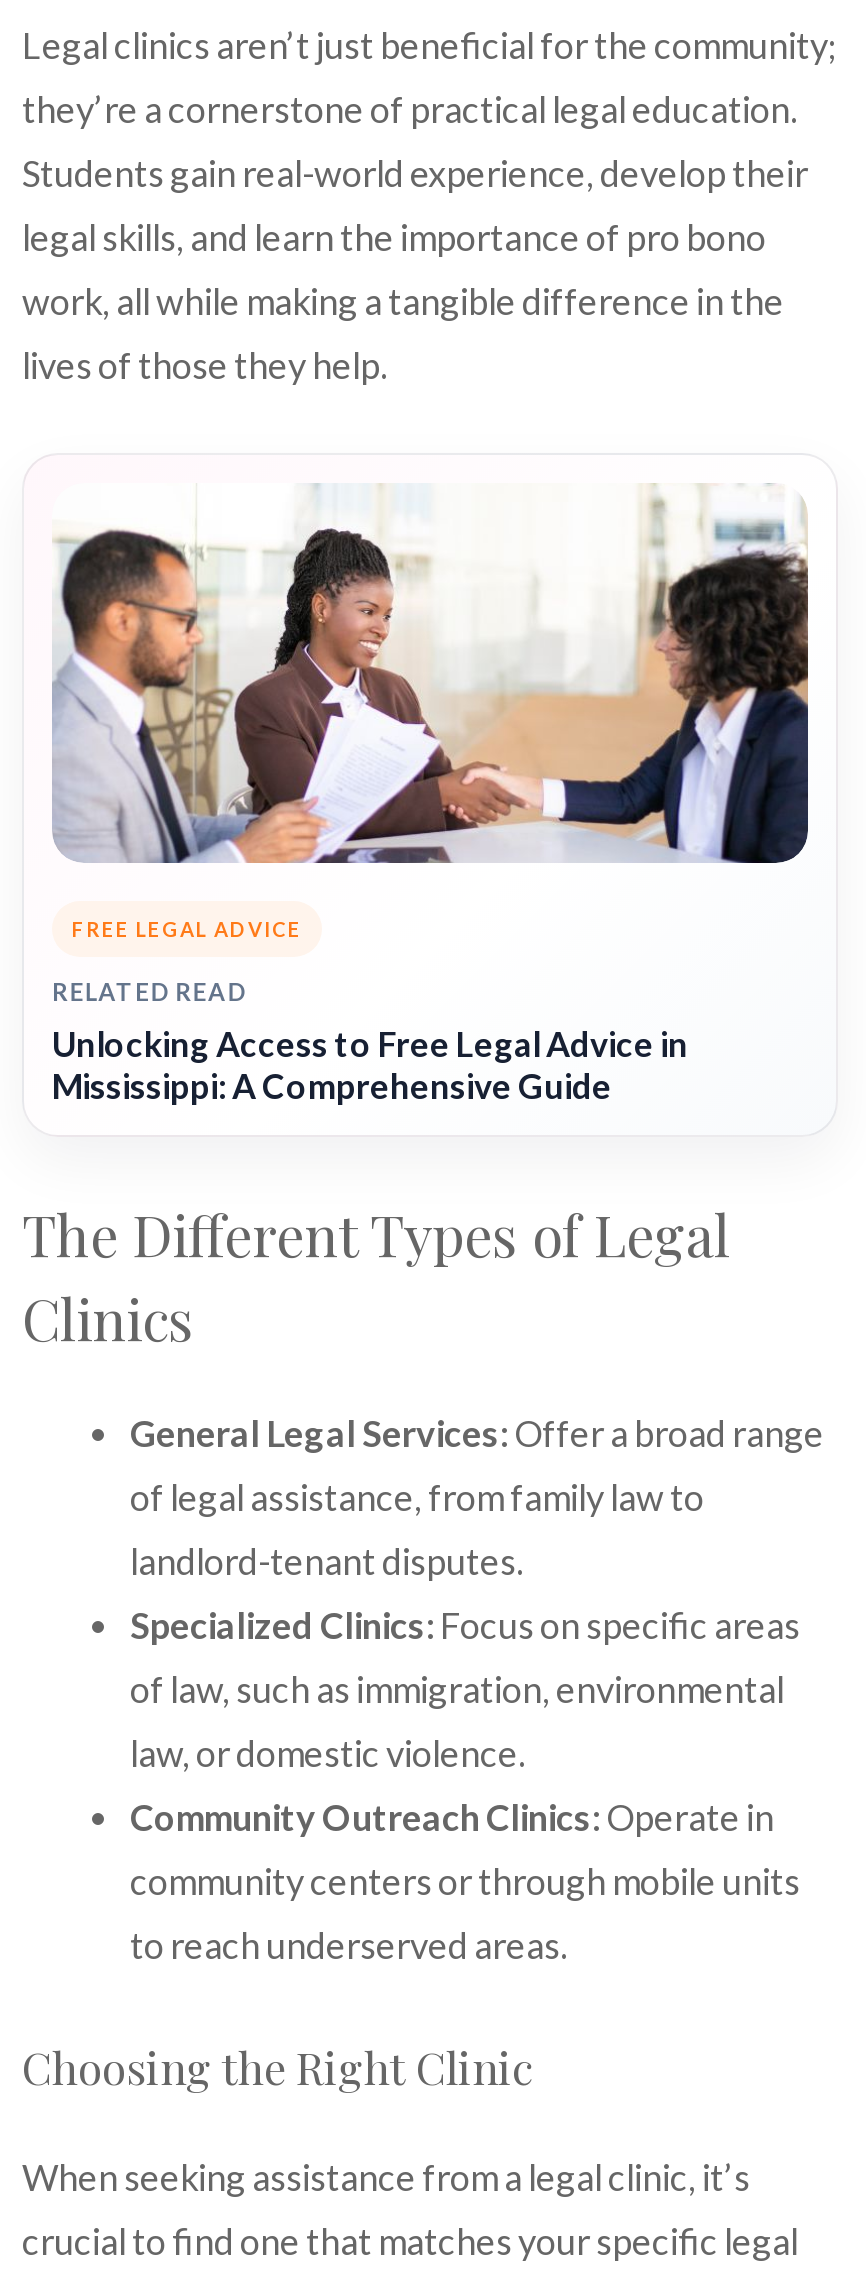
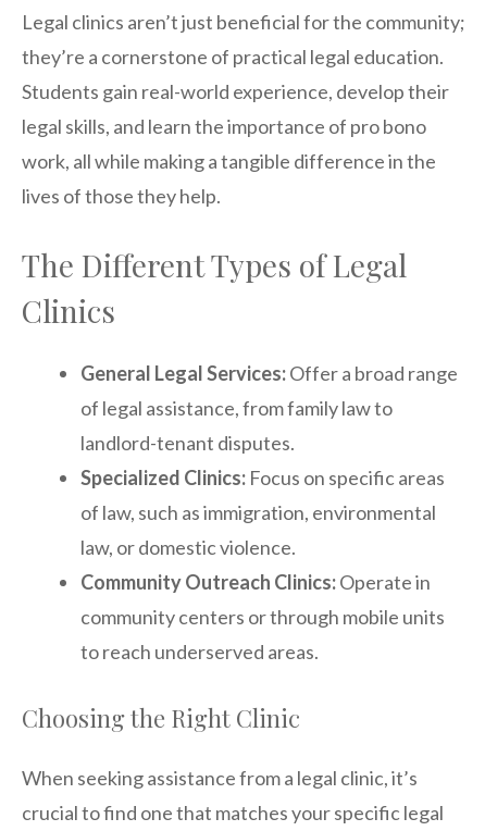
- [image]
- FREE LEGAL ADVICE
- RELATED READ
- Unlocking Access to Free Legal Advice in
- Mississippi: A Comprehensive Guide
